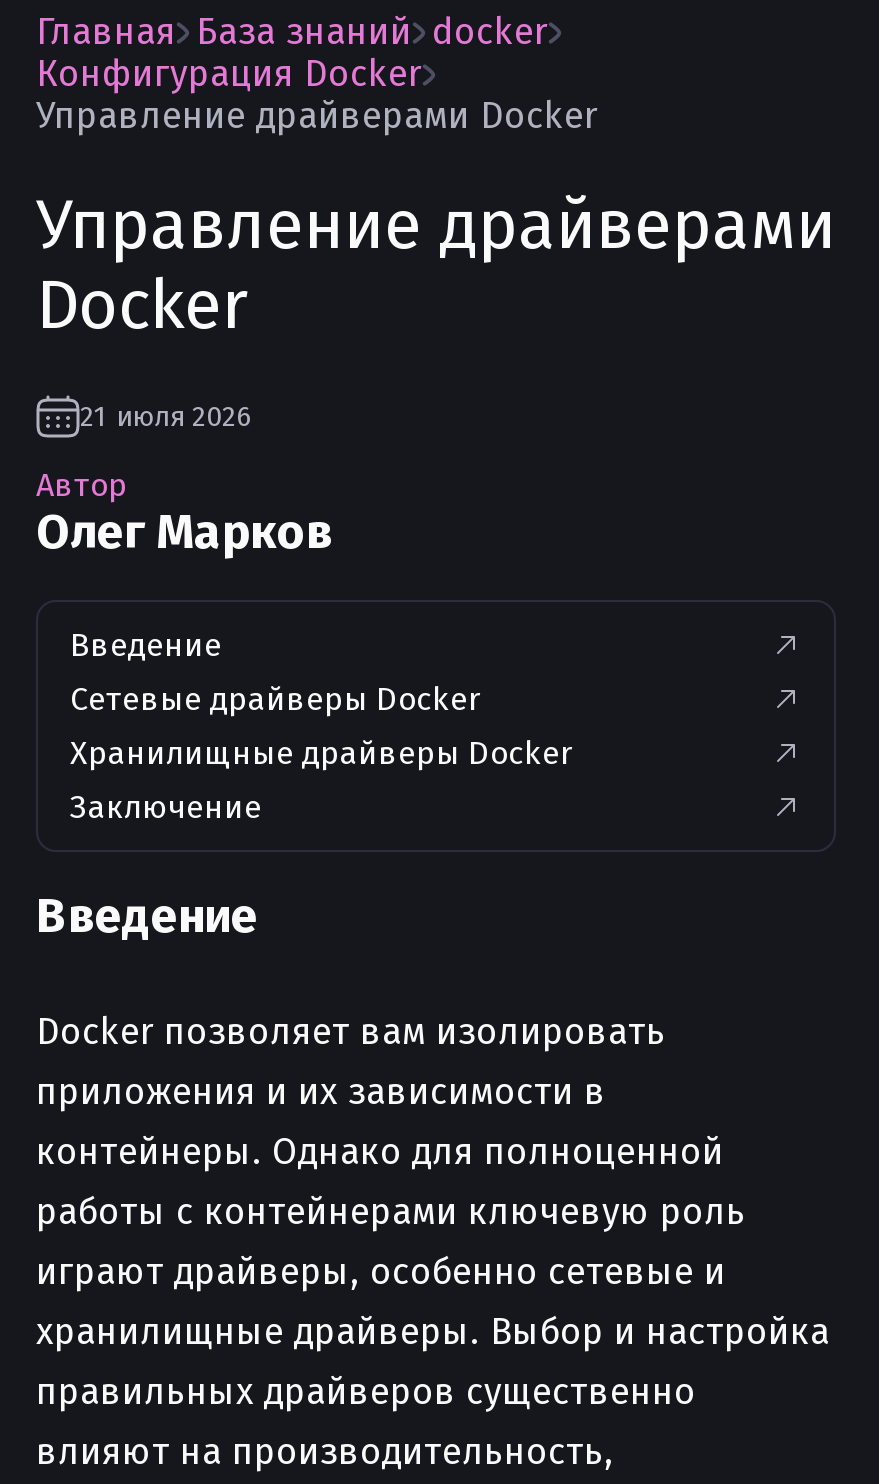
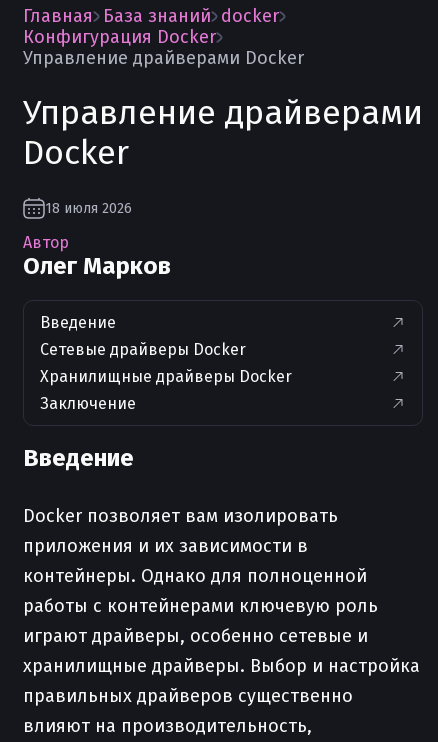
- 21 июля 2026
+ 18 июля 2026
